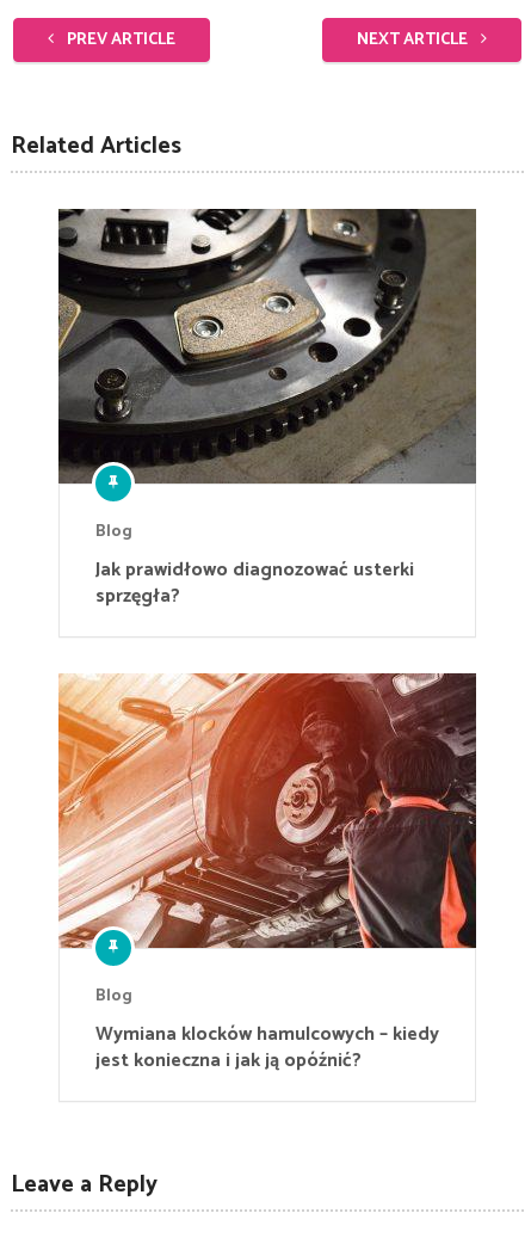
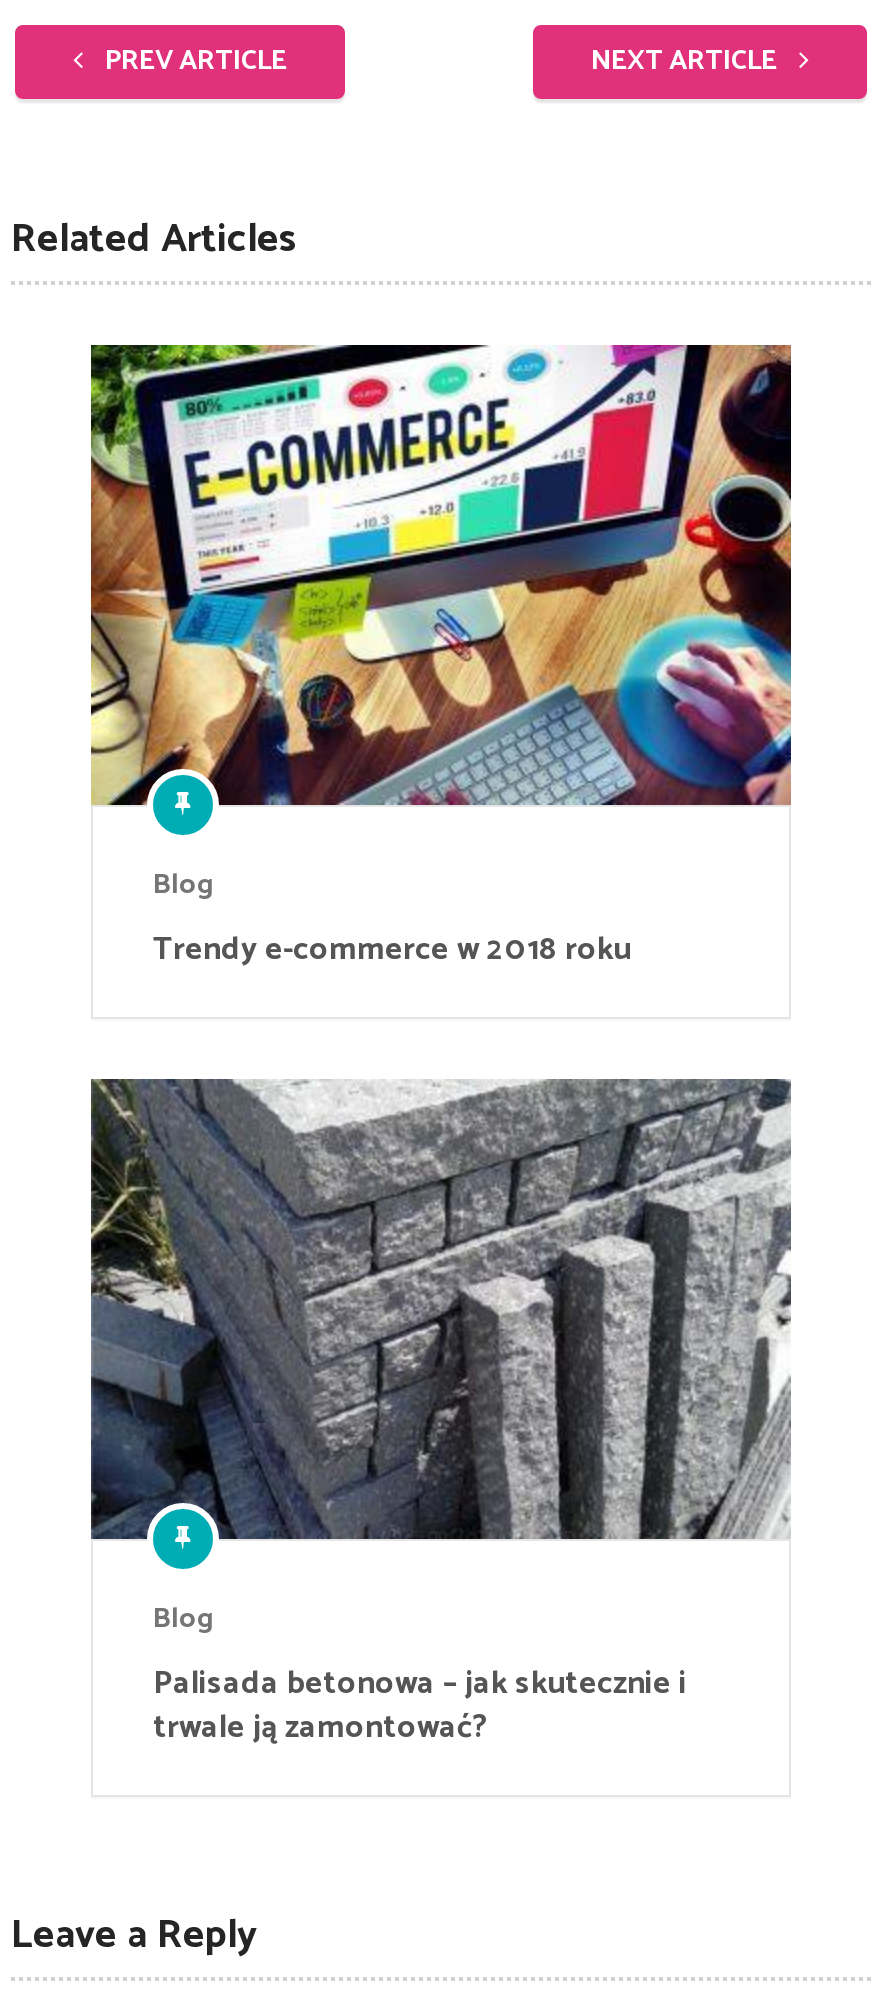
- [image]
+ [image]

- Jak prawidłowo diagnozować usterki
- sprzęgła?
+ Trendy e-commerce w 2018 roku

- [image]
+ [image]

- Wymiana klocków hamulcowych – kiedy
- jest konieczna i jak ją opóźnić?
+ Palisada betonowa – jak skutecznie i
+ trwale ją zamontować?
